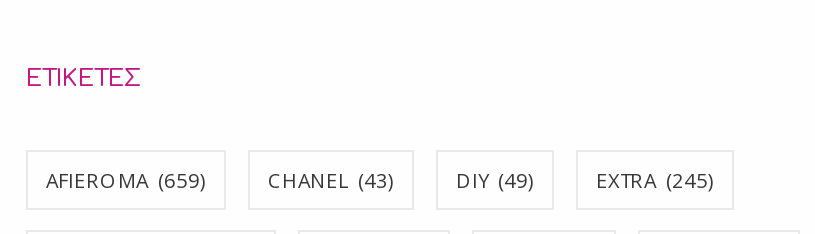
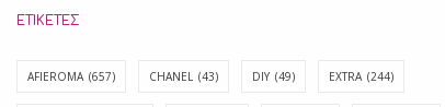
- AFIEROMA (659)
+ AFIEROMA (657)

- EXTRA (245)
+ EXTRA (244)
